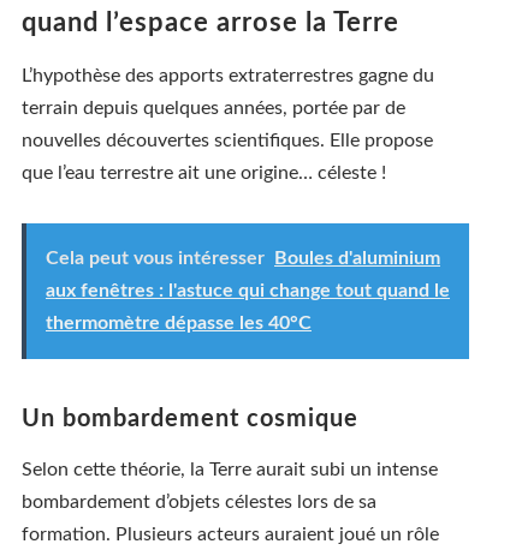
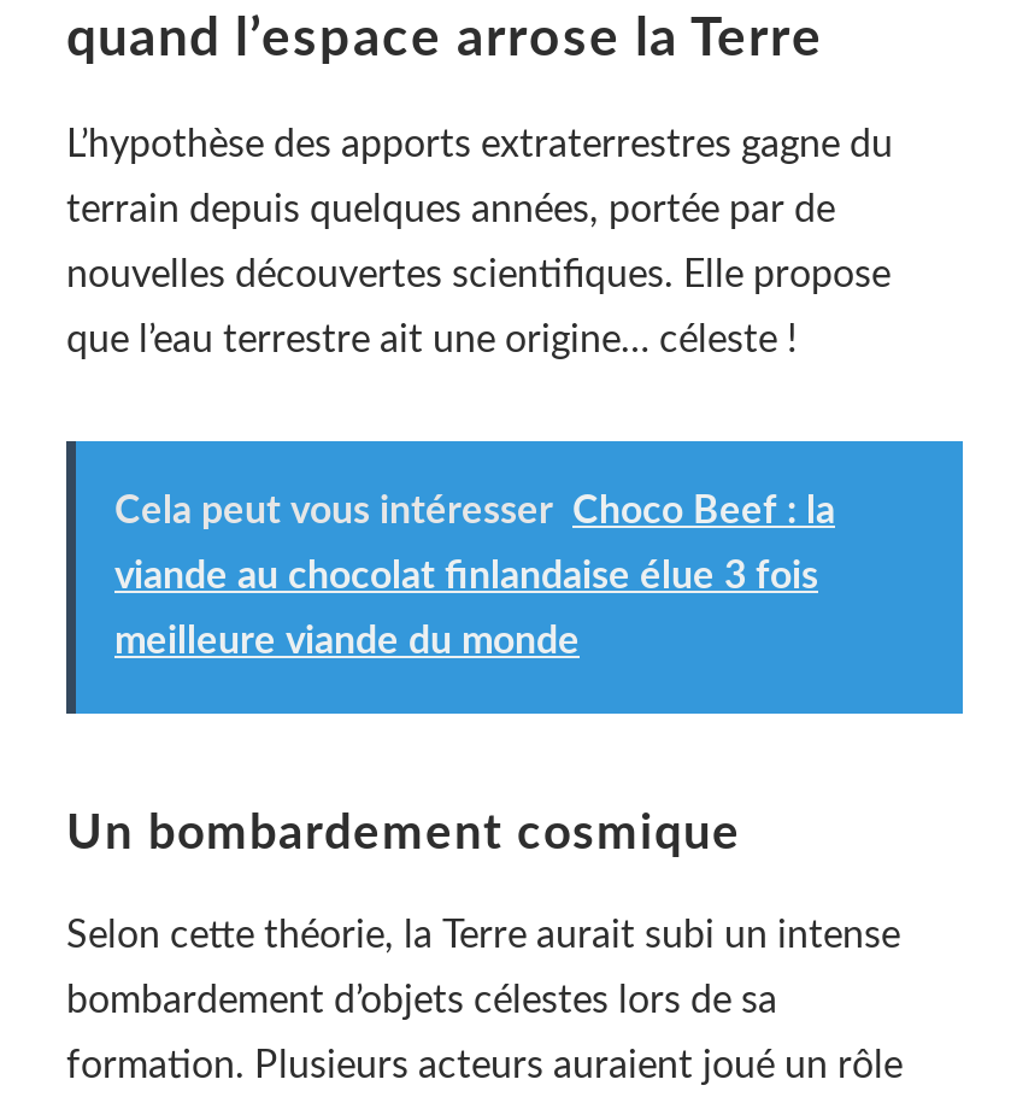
- Cela peut vous intéresser Boules d'aluminium
+ Cela peut vous intéresser Choco Beef : la

- aux fenêtres : l'astuce qui change tout quand le
+ viande au chocolat finlandaise élue 3 fois

- thermomètre dépasse les 40°C
+ meilleure viande du monde
